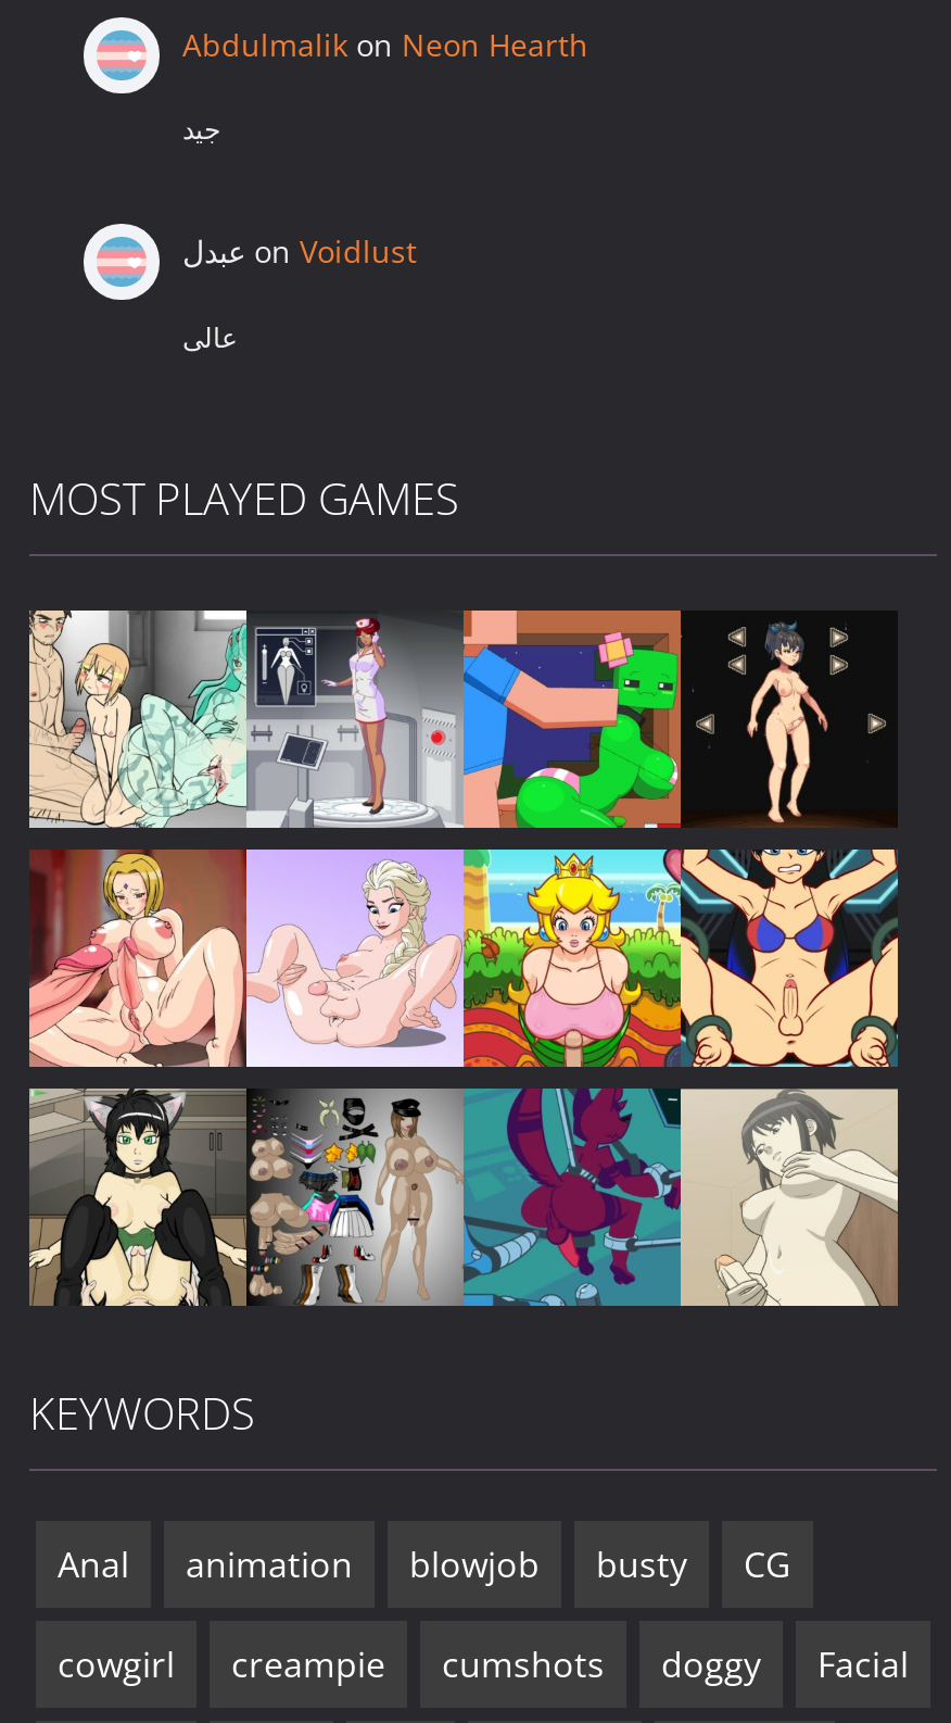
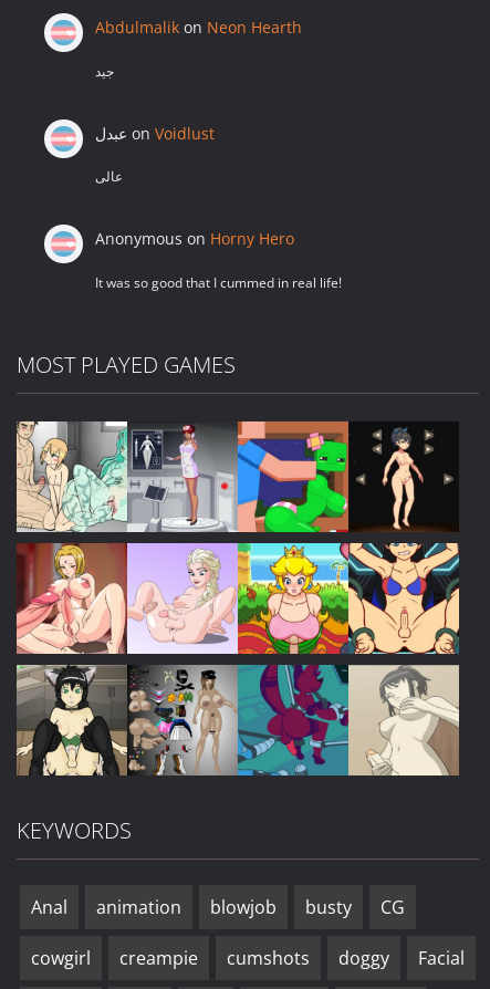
+ Anonymous on Horny Hero
+ It was so good that I cummed in real life!
